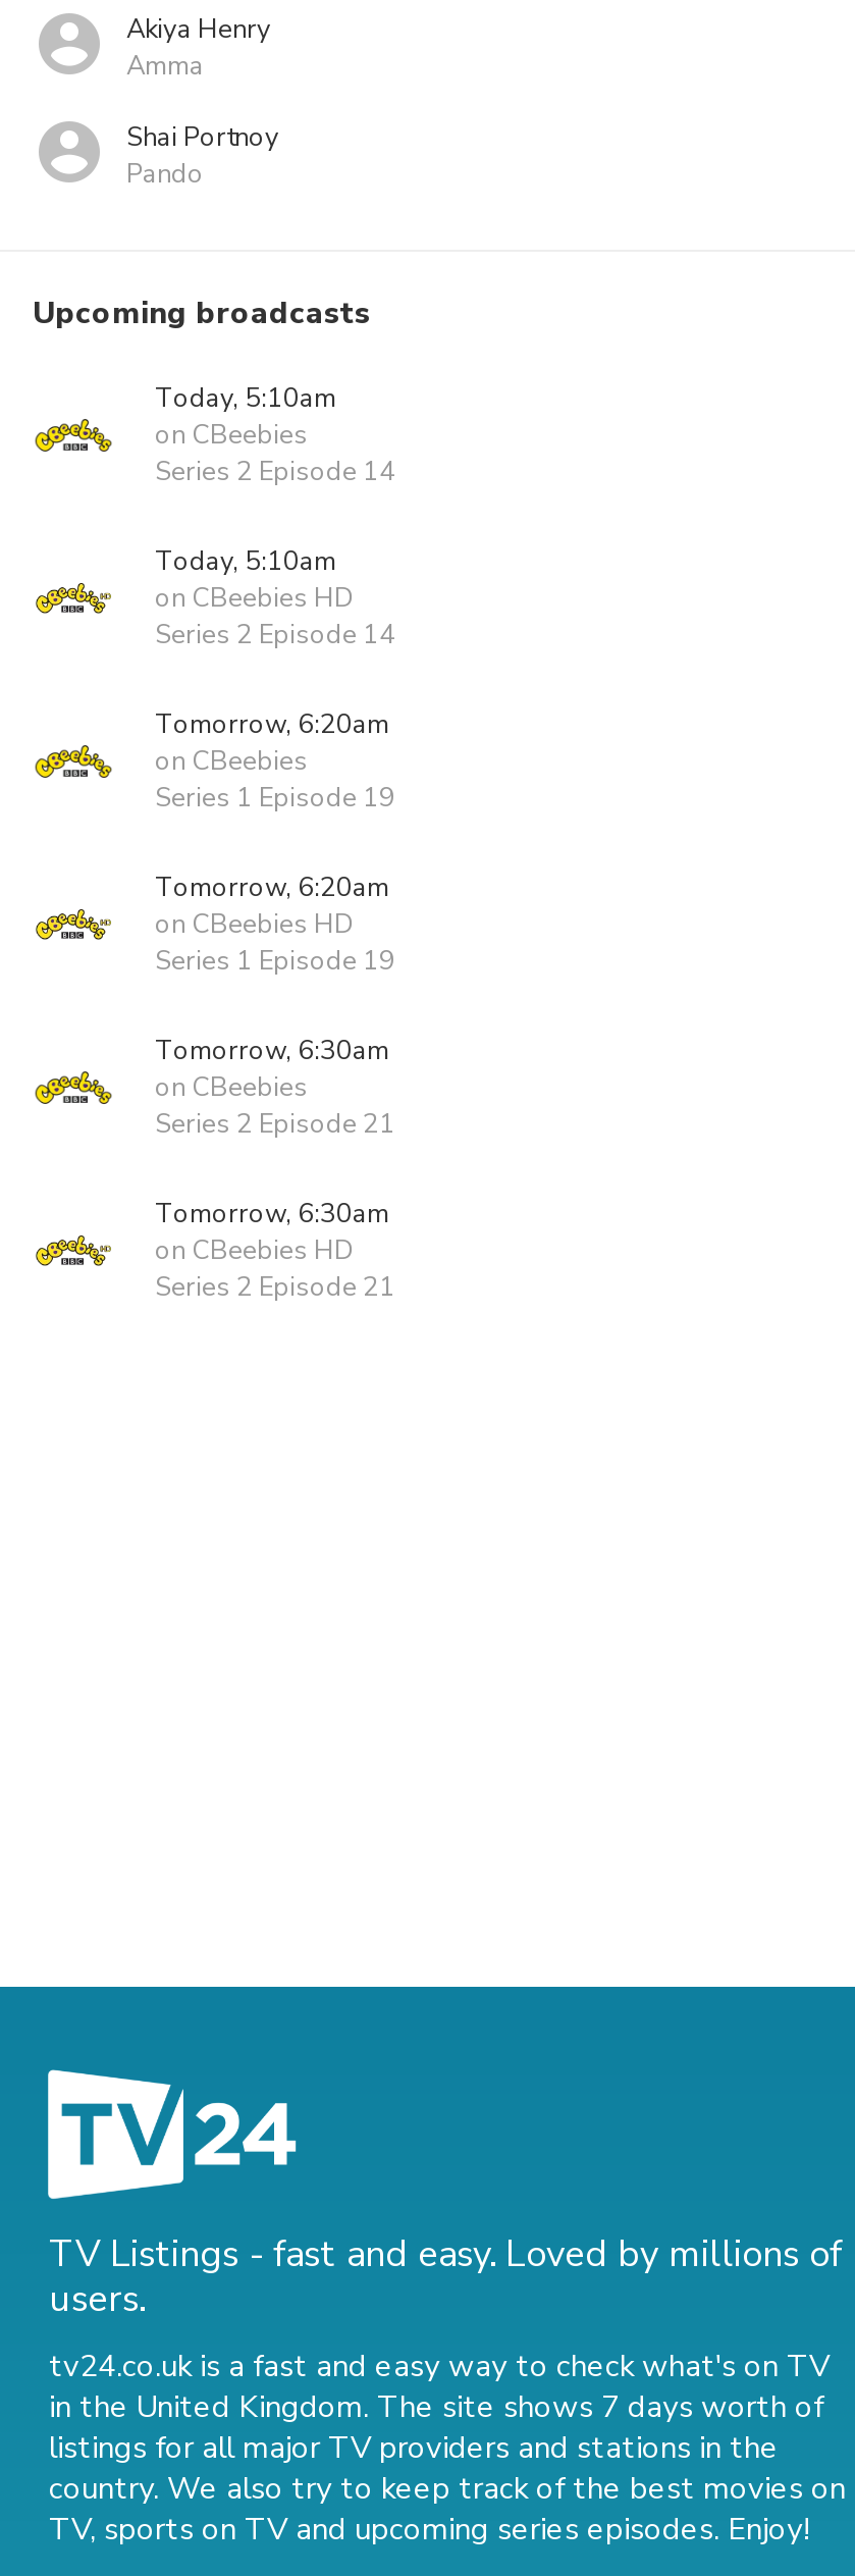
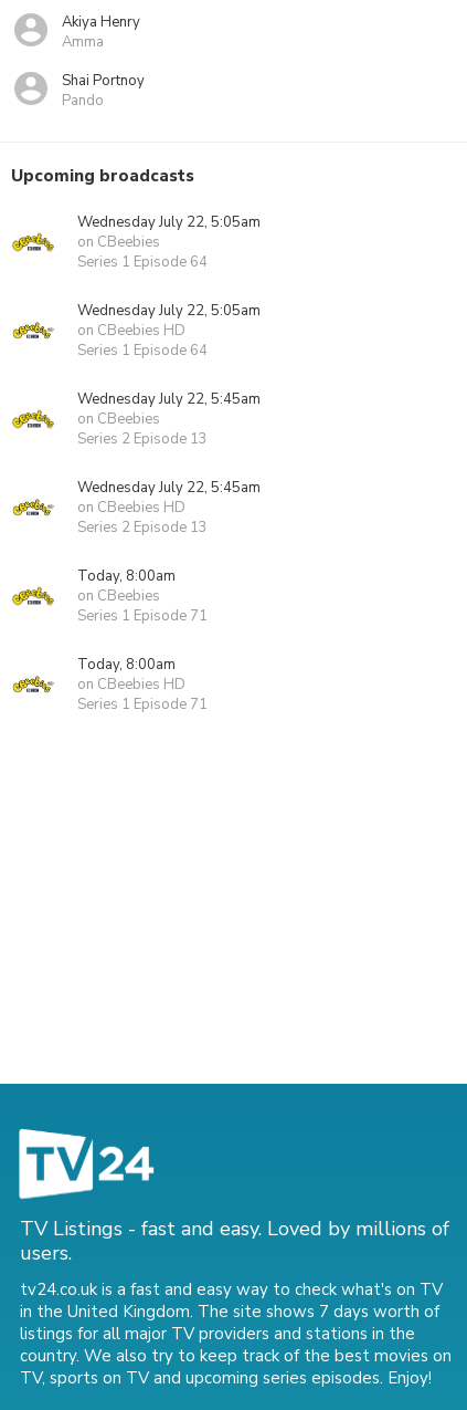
- Today, 5:10am
+ Wednesday July 22, 5:05am

- Series 2 Episode 14
+ Series 1 Episode 64

- Today, 5:10am
+ Wednesday July 22, 5:05am

- Series 2 Episode 14
+ Series 1 Episode 64

- Tomorrow, 6:20am
+ Wednesday July 22, 5:45am

- Series 1 Episode 19
+ Series 2 Episode 13

- Tomorrow, 6:20am
+ Wednesday July 22, 5:45am

- Series 1 Episode 19
+ Series 2 Episode 13

- Tomorrow, 6:30am
+ Today, 8:00am

- Series 2 Episode 21
+ Series 1 Episode 71

- Tomorrow, 6:30am
+ Today, 8:00am

- Series 2 Episode 21
+ Series 1 Episode 71
